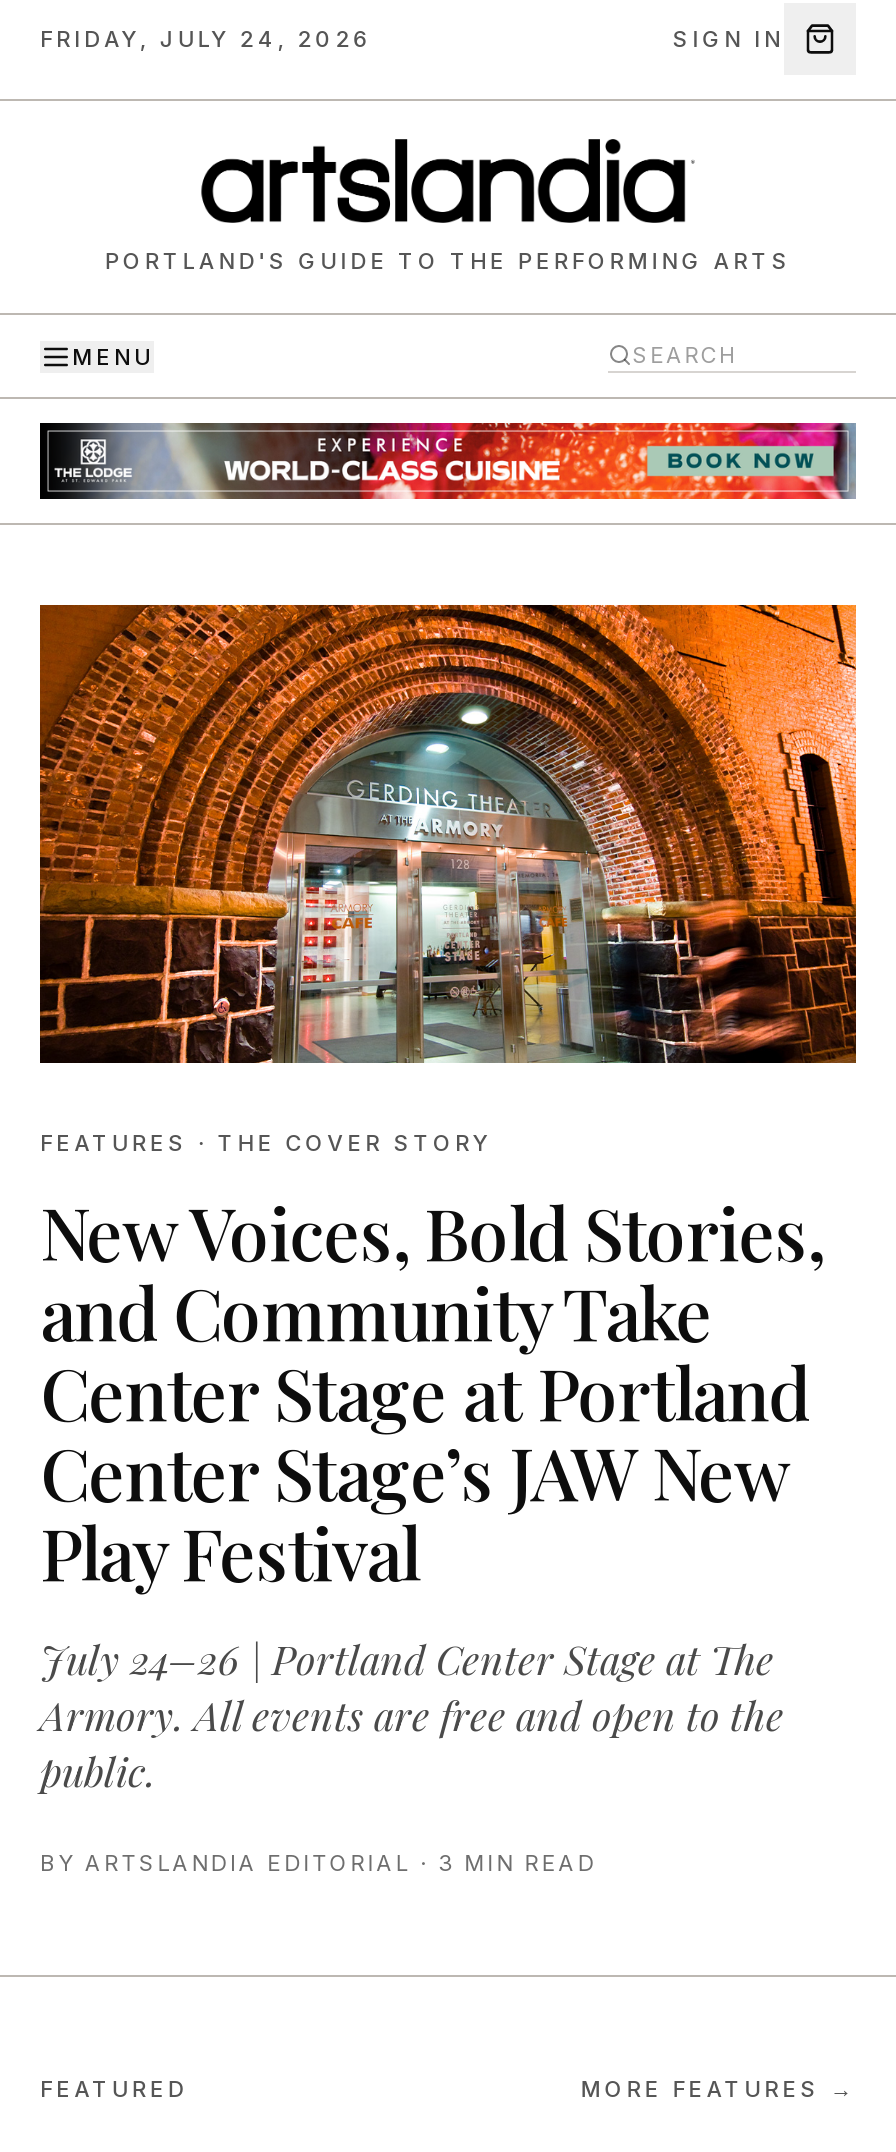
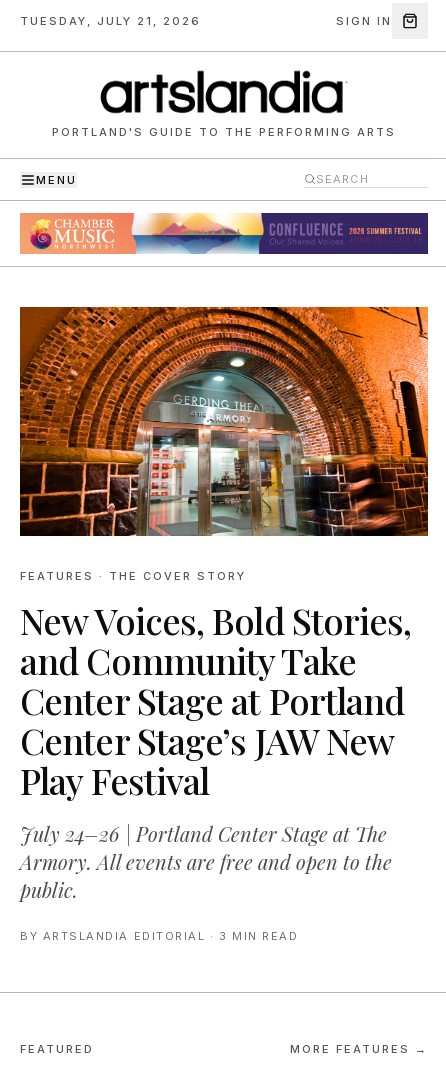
- FRIDAY, JULY 24, 2026
+ TUESDAY, JULY 21, 2026

- [image]
+ [image]
